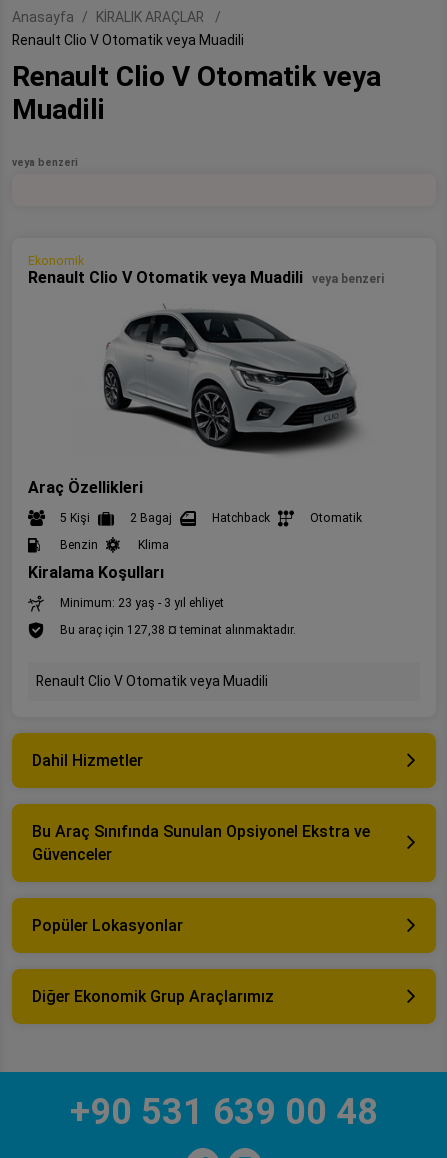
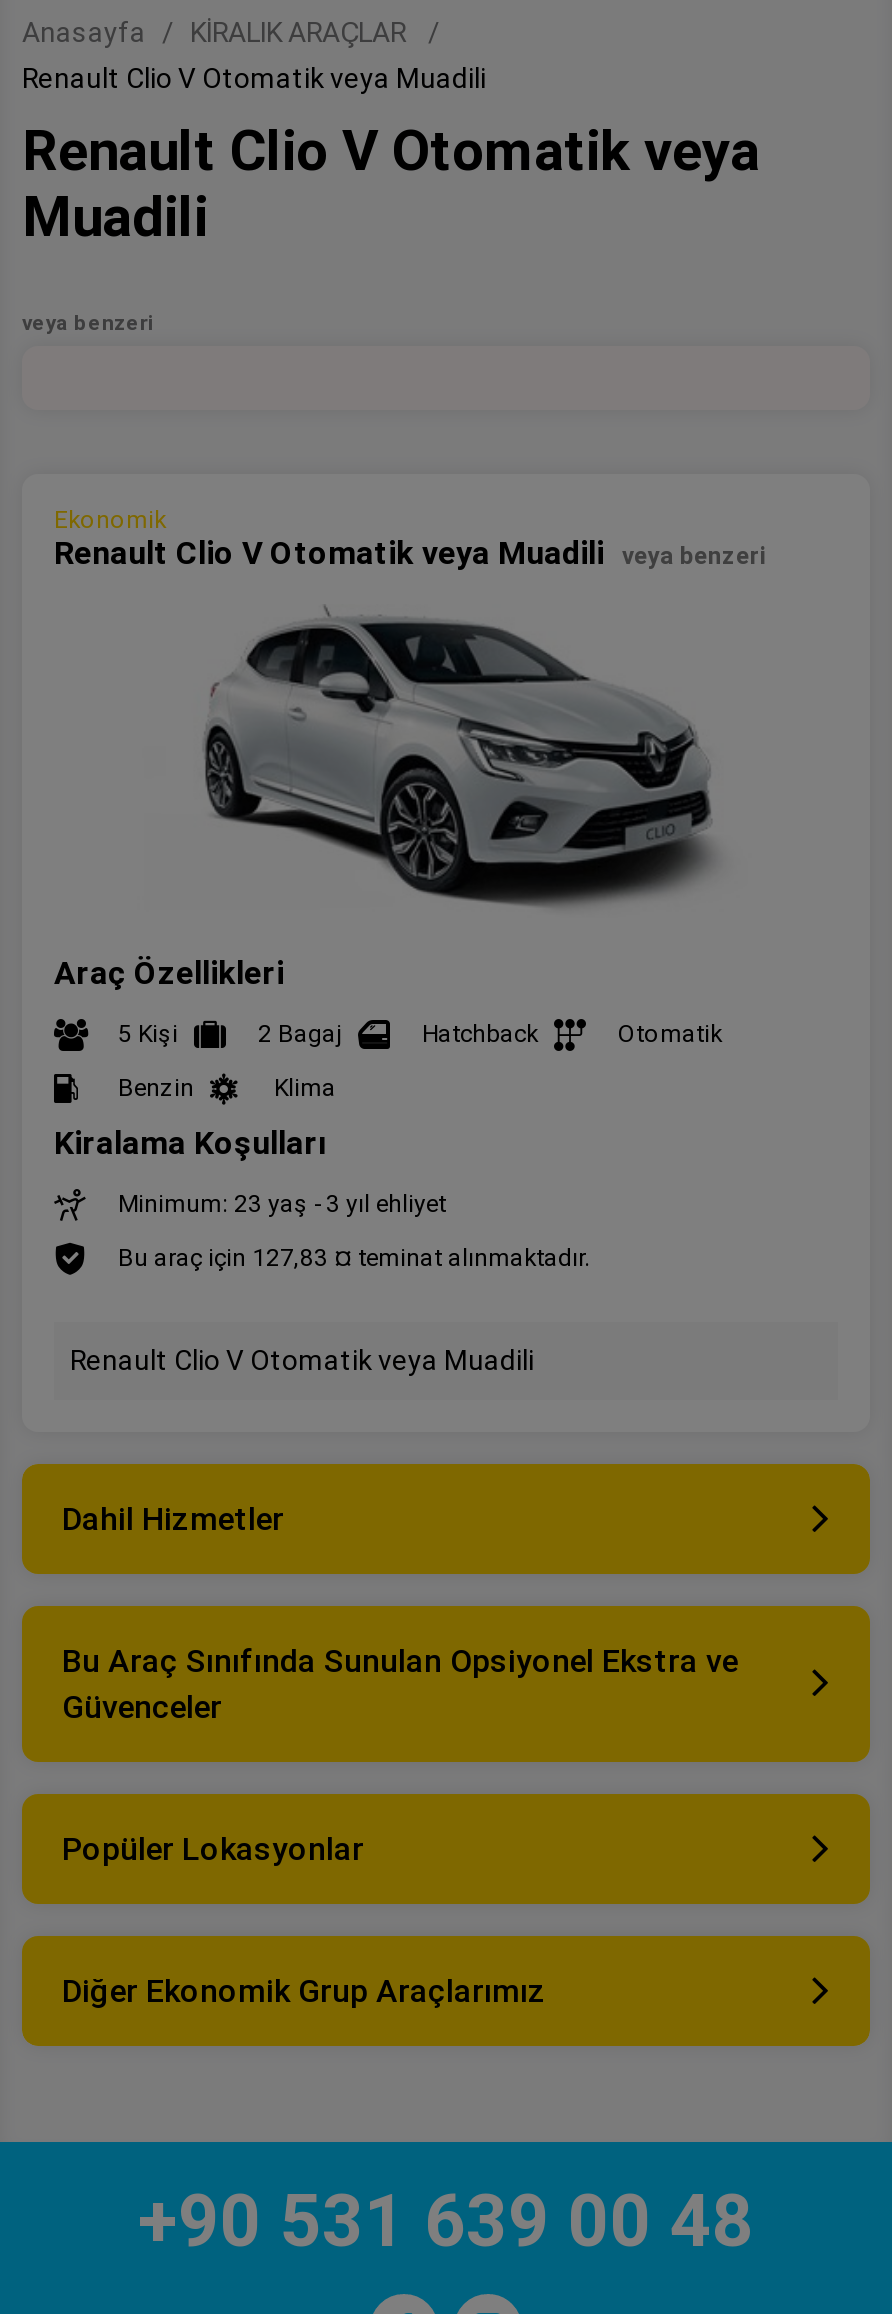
- Bu araç için 127,38 ¤ teminat alınmaktadır.
+ Bu araç için 127,83 ¤ teminat alınmaktadır.
